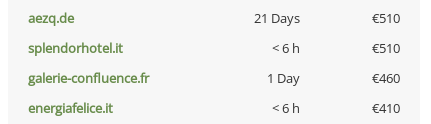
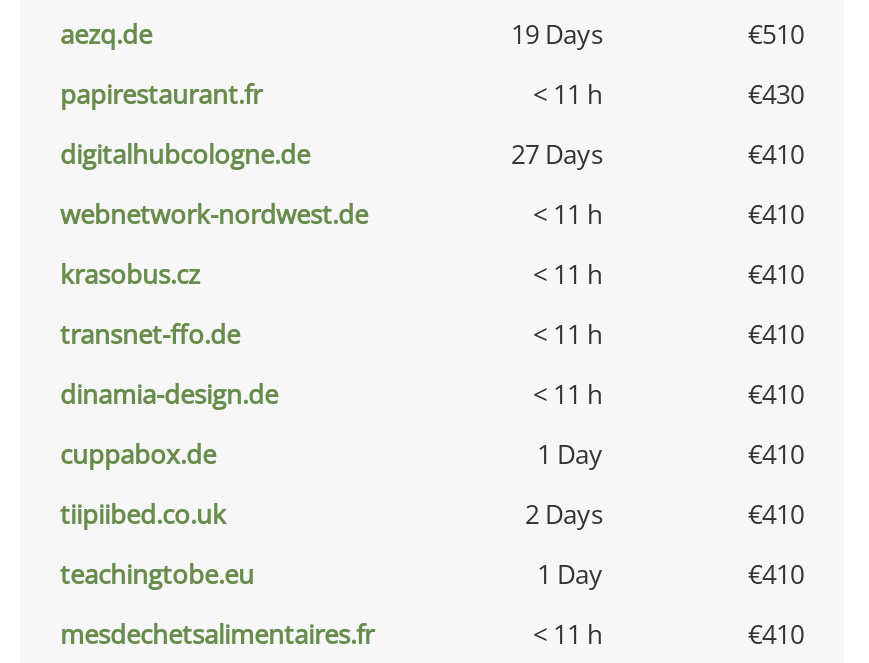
- 21 Days
+ 19 Days

- splendorhotel.it
- < 6 h
- €510
- galerie-confluence.fr
+ papirestaurant.fr
+ < 11 h
+ €430
+ digitalhubcologne.de
+ 27 Days
+ €410
+ webnetwork-nordwest.de
+ < 11 h
+ €410
+ krasobus.cz
+ < 11 h
+ €410
+ transnet-ffo.de
+ < 11 h
+ €410
+ dinamia-design.de
+ < 11 h
+ €410
+ cuppabox.de

- €460
- energiafelice.it
- < 6 h
+ €410
+ tiipiibed.co.uk
+ 2 Days
+ €410
+ teachingtobe.eu
+ 1 Day
+ €410
+ mesdechetsalimentaires.fr
+ < 11 h
